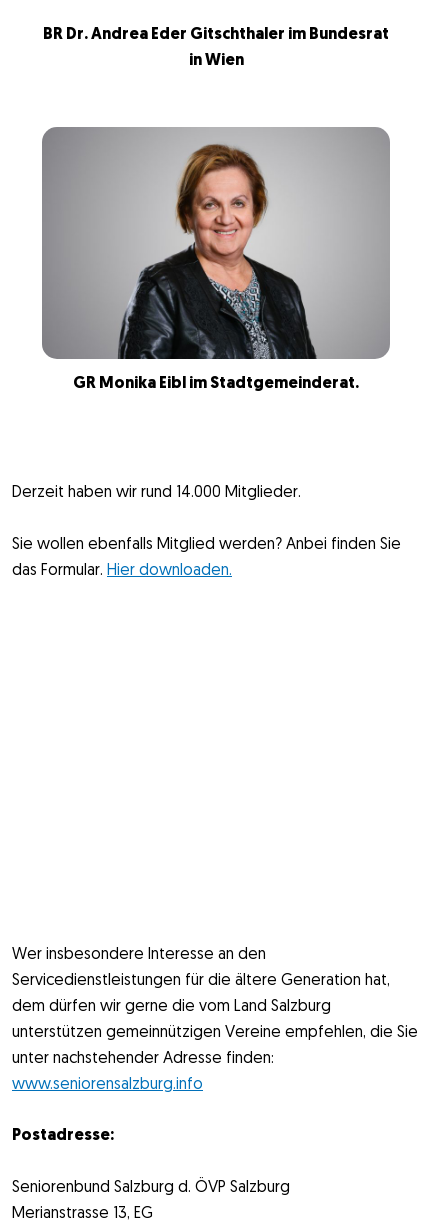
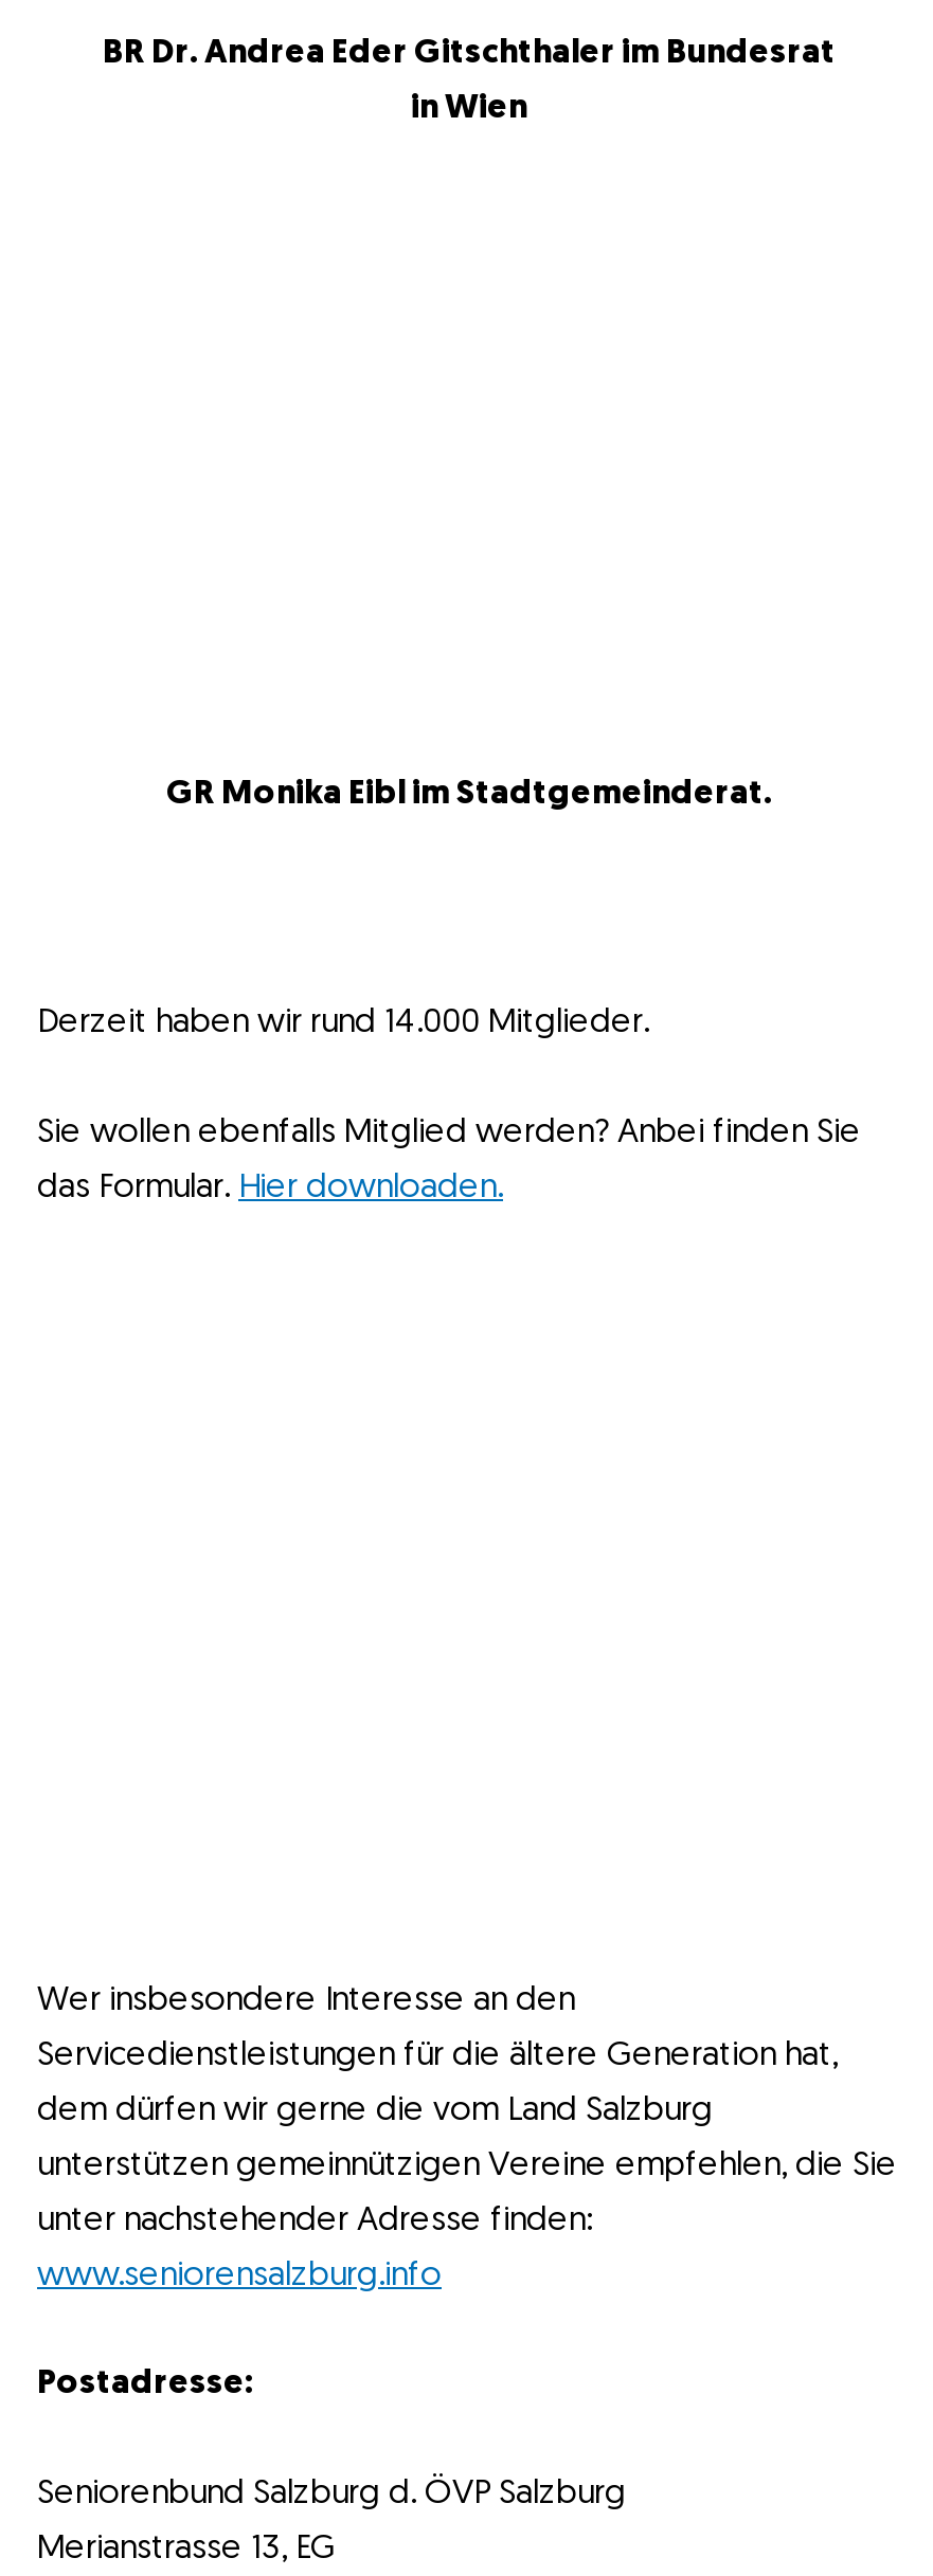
- [image]
